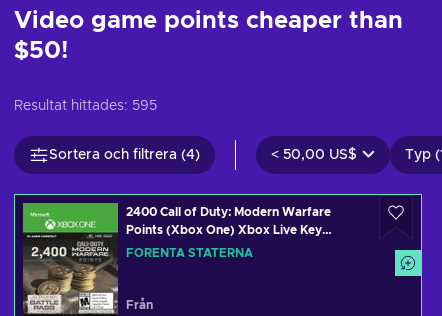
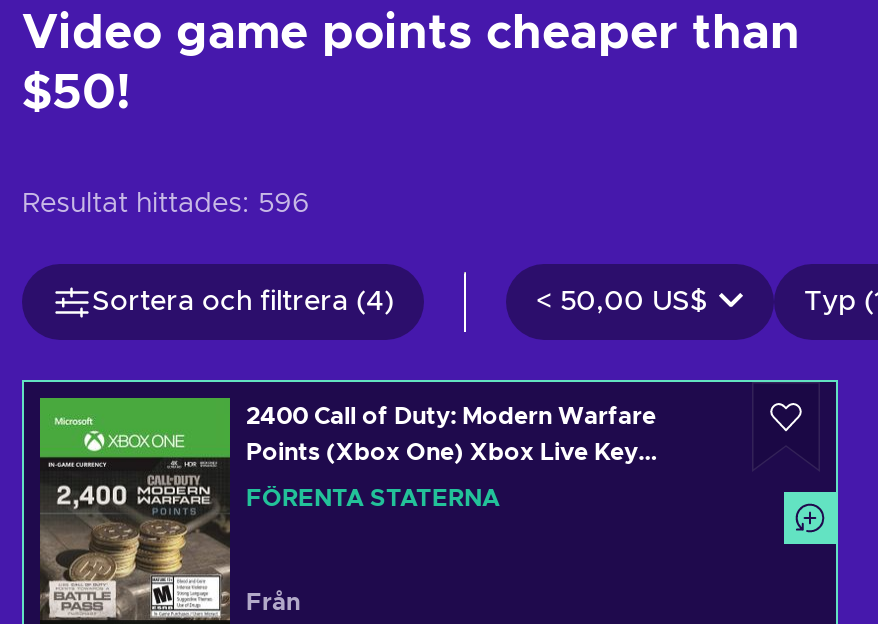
- Resultat hittades: 595
+ Resultat hittades: 596
